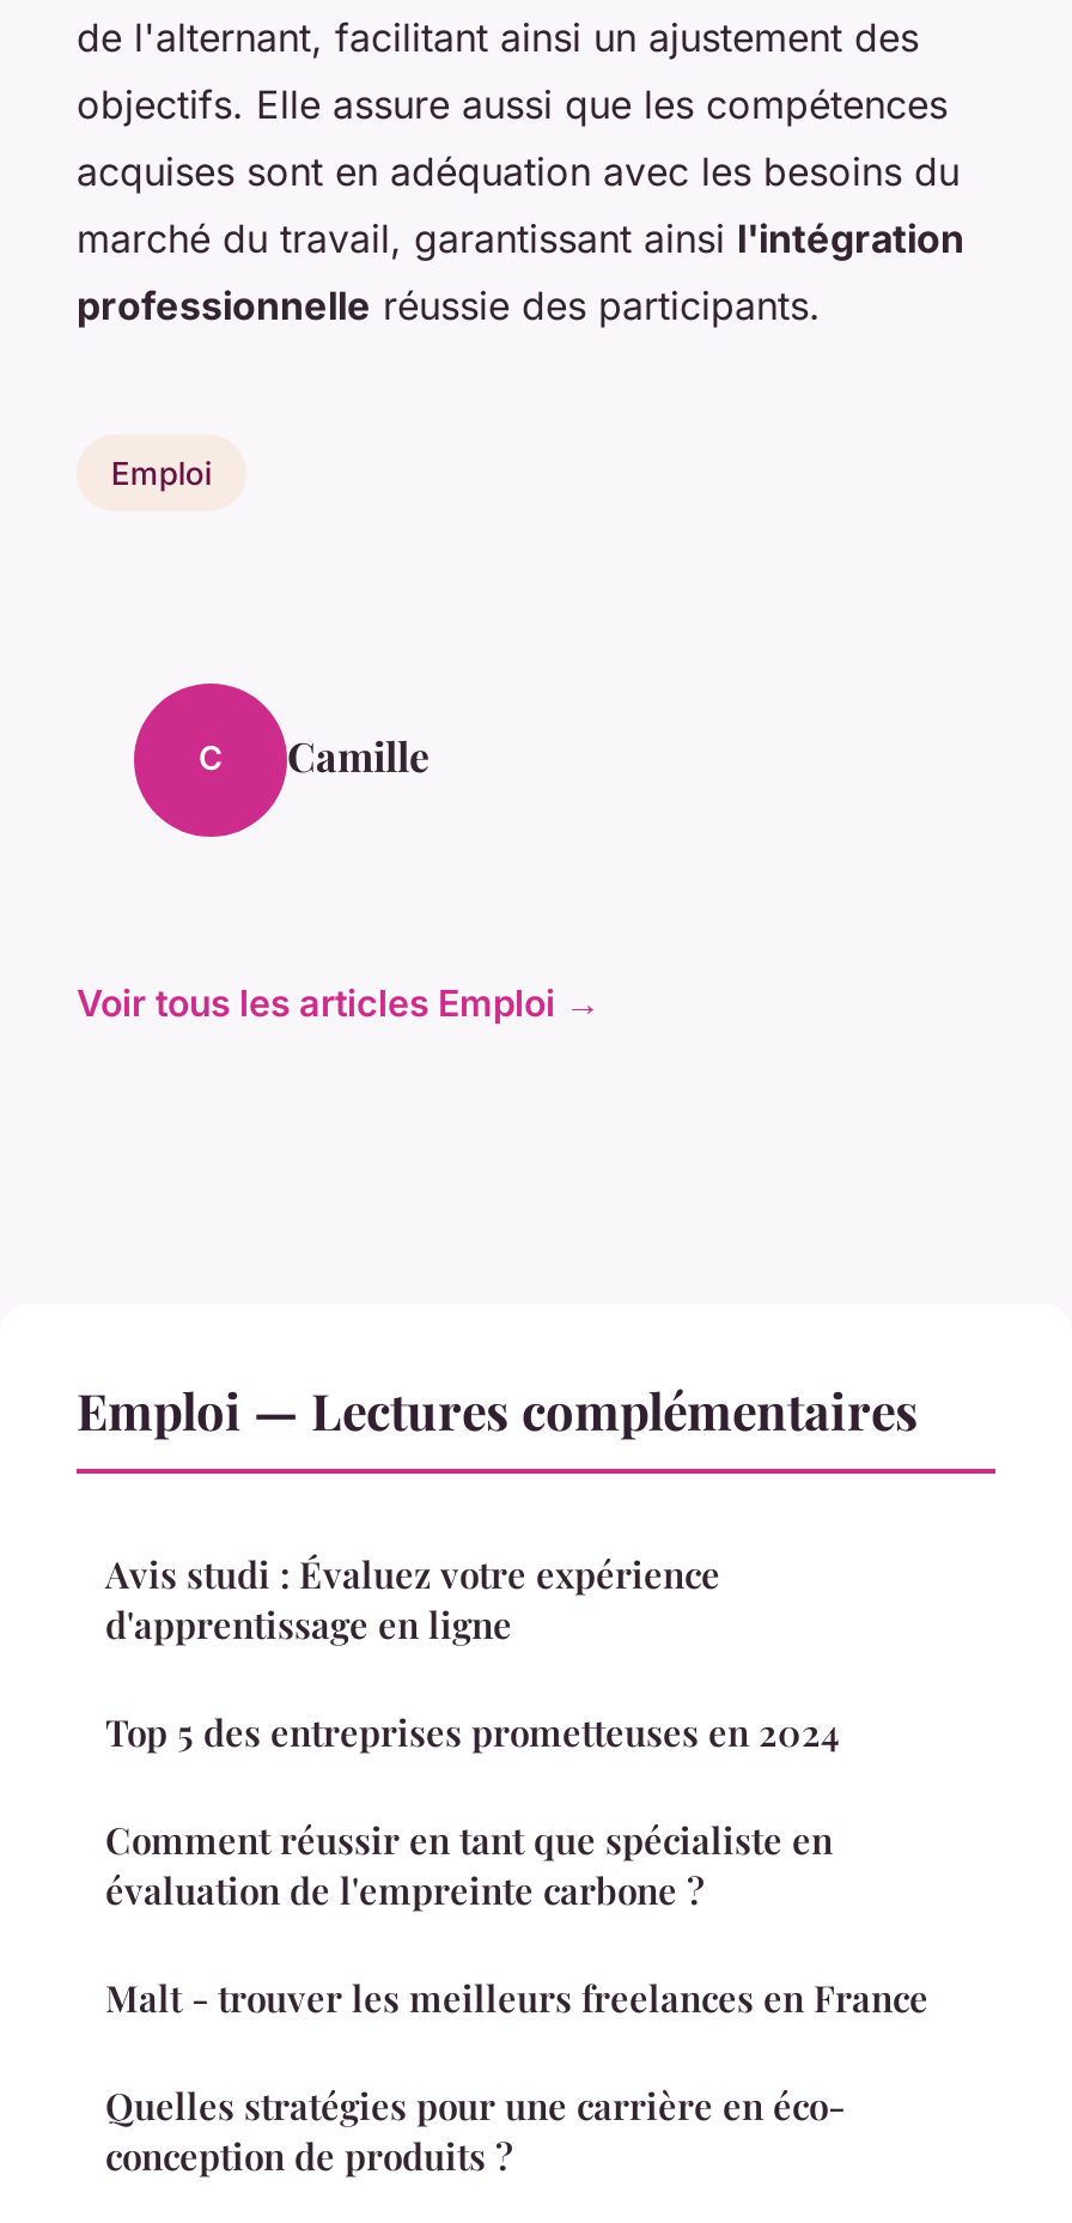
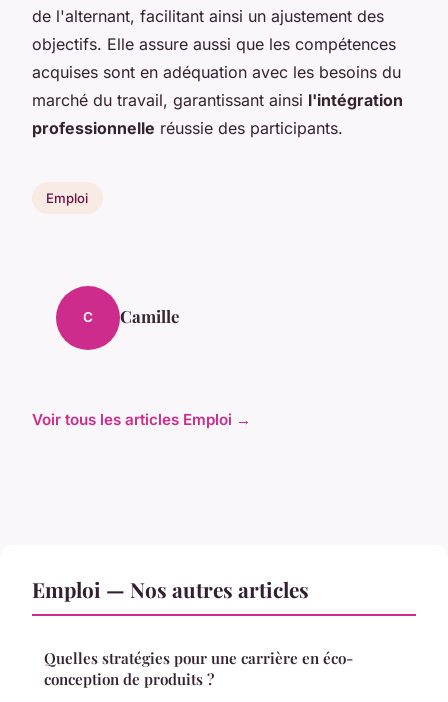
- Emploi — Lectures complémentaires
- Avis studi : Évaluez votre expérience
- d'apprentissage en ligne
- Top 5 des entreprises prometteuses en 2024
- Comment réussir en tant que spécialiste en
- évaluation de l'empreinte carbone ?
- Malt - trouver les meilleurs freelances en France
+ Emploi — Nos autres articles
